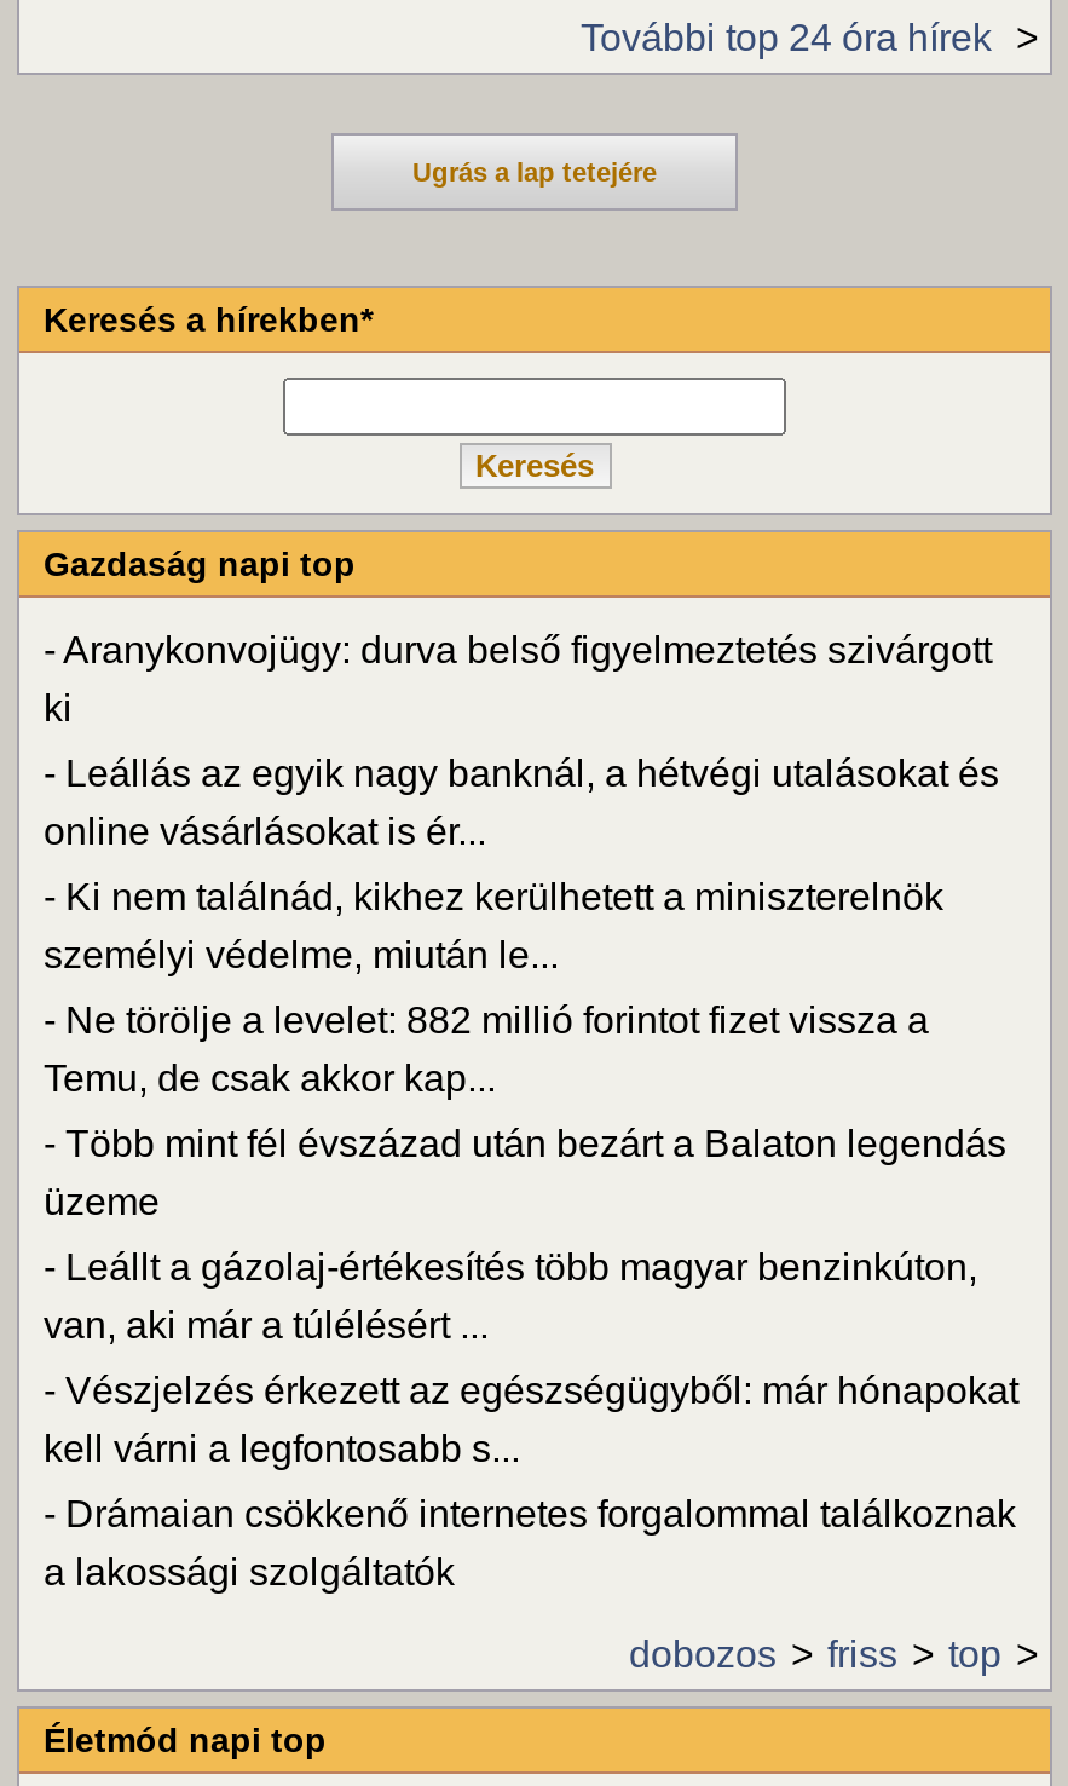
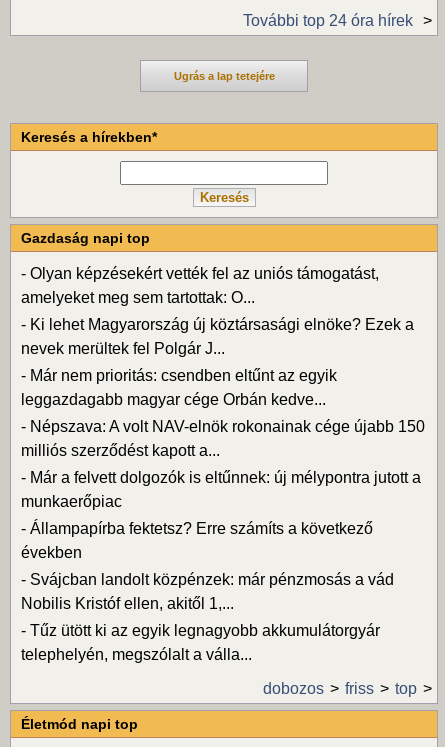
- - Aranykonvojügy: durva belső figyelmeztetés szivárgott
- ki
+ - Olyan képzésekért vették fel az uniós támogatást,
+ amelyeket meg sem tartottak: O...

- - Leállás az egyik nagy banknál, a hétvégi utalásokat és
- online vásárlásokat is ér...
+ - Ki lehet Magyarország új köztársasági elnöke? Ezek a
+ nevek merültek fel Polgár J...

- - Ki nem találnád, kikhez kerülhetett a miniszterelnök
- személyi védelme, miután le...
+ - Már nem prioritás: csendben eltűnt az egyik
+ leggazdagabb magyar cége Orbán kedve...

- - Ne törölje a levelet: 882 millió forintot fizet vissza a
- Temu, de csak akkor kap...
+ - Népszava: A volt NAV-elnök rokonainak cége újabb 150
+ milliós szerződést kapott a...

- - Több mint fél évszázad után bezárt a Balaton legendás
- üzeme
+ - Már a felvett dolgozók is eltűnnek: új mélypontra jutott a
+ munkaerőpiac

- - Leállt a gázolaj-értékesítés több magyar benzinkúton,
- van, aki már a túlélésért ...
+ - Állampapírba fektetsz? Erre számíts a következő
+ években

- - Vészjelzés érkezett az egészségügyből: már hónapokat
- kell várni a legfontosabb s...
+ - Svájcban landolt közpénzek: már pénzmosás a vád
+ Nobilis Kristóf ellen, akitől 1,...

- - Drámaian csökkenő internetes forgalommal találkoznak
- a lakossági szolgáltatók
+ - Tűz ütött ki az egyik legnagyobb akkumulátorgyár
+ telephelyén, megszólalt a válla...
